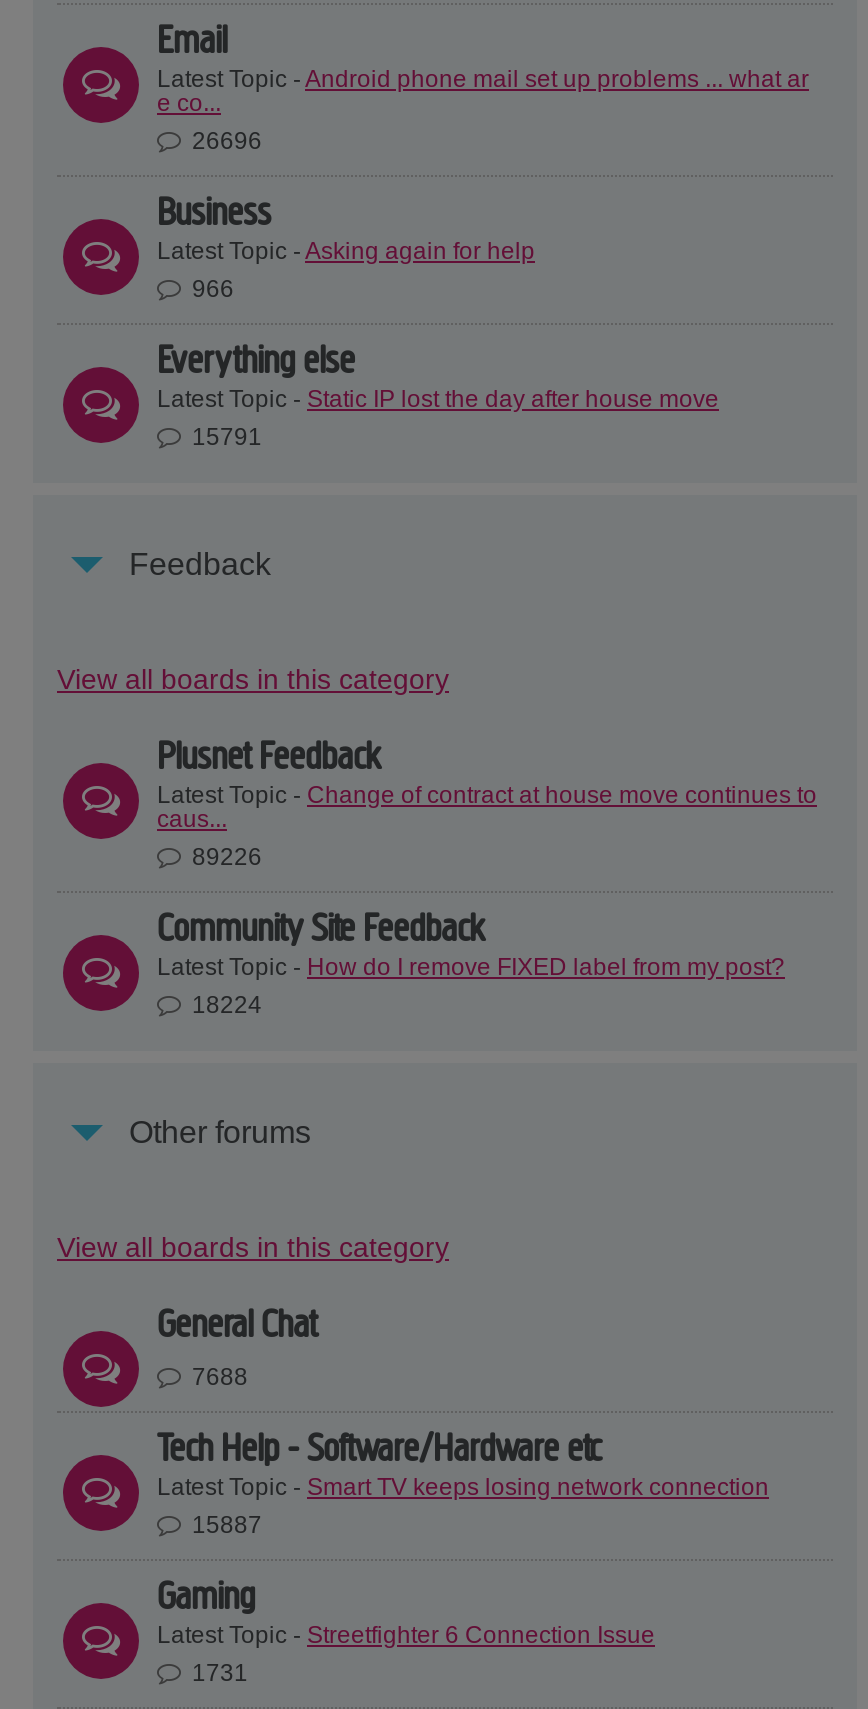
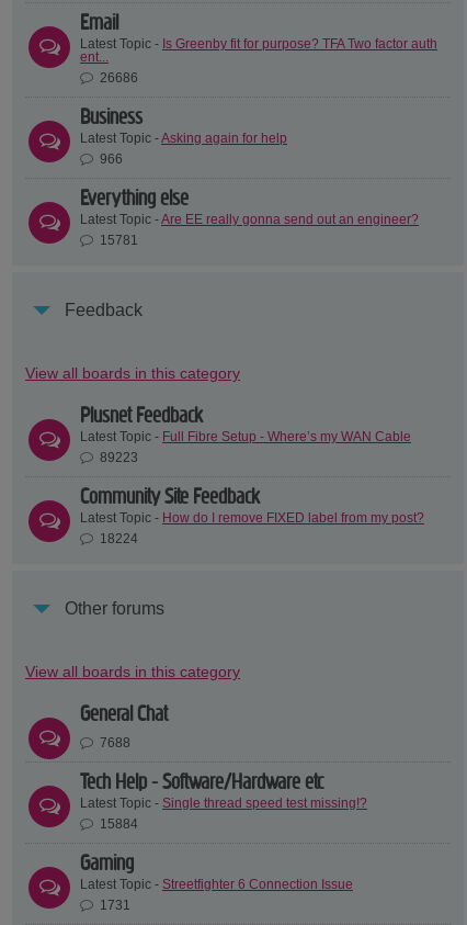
- Latest Topic - Android phone mail set up problems ... what ar
- e co...
- 26696
+ Latest Topic - Is Greenby fit for purpose? TFA Two factor auth
+ ent...
+ 26686

- Latest Topic - Static IP lost the day after house move
+ Latest Topic - Are EE really gonna send out an engineer?

- 15791
+ 15781

- Latest Topic - Change of contract at house move continues to
- caus...
- 89226
+ Latest Topic - Full Fibre Setup - Where’s my WAN Cable
+ 89223

- Latest Topic - Smart TV keeps losing network connection
- 15887
+ Latest Topic - Single thread speed test missing!?
+ 15884
